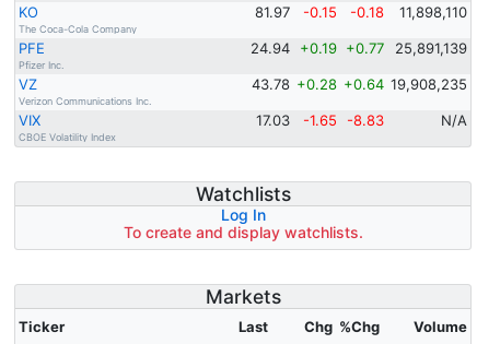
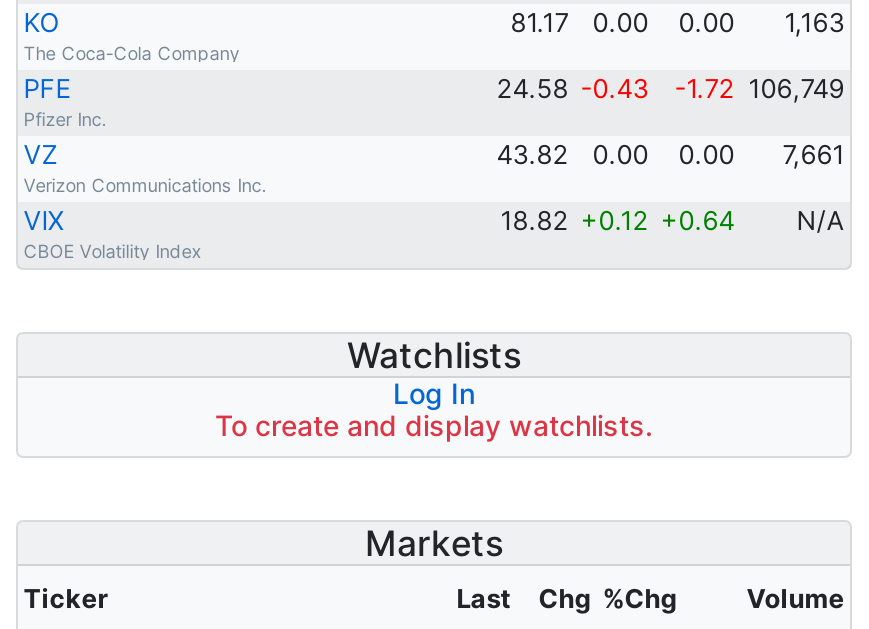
- 81.97
+ 81.17

- -0.15
+ 0.00

- -0.18
+ 0.00

- 11,898,110
+ 1,163

- 24.94 +0.19 +0.77
- 25,891,139
+ 24.58 -0.43
+ -1.72 106,749

- 43.78 +0.28 +0.64 19,908,235
+ 43.82
+ 0.00
+ 0.00
+ 7,661

- 17.03
- -1.65 -8.83
+ 18.82 +0.12 +0.64
